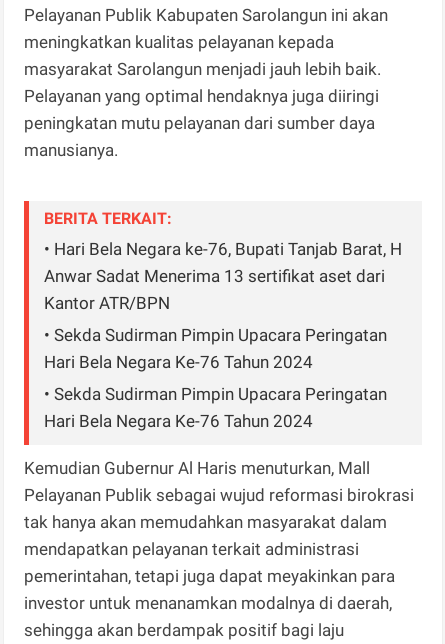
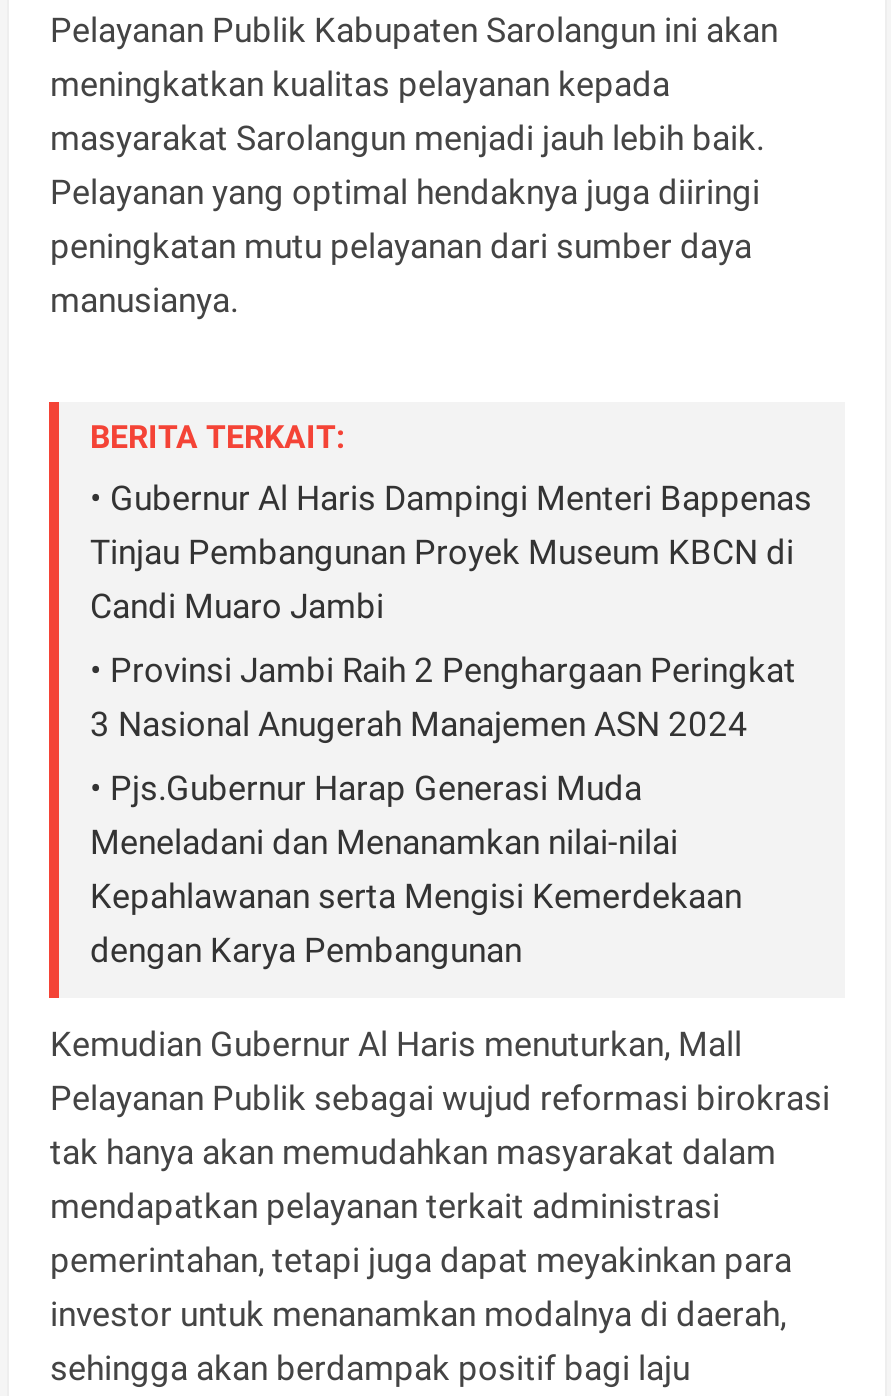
- • Hari Bela Negara ke-76, Bupati Tanjab Barat, H
- Anwar Sadat Menerima 13 sertifikat aset dari
- Kantor ATR/BPN
+ • Gubernur Al Haris Dampingi Menteri Bappenas
+ Tinjau Pembangunan Proyek Museum KBCN di
+ Candi Muaro Jambi

- • Sekda Sudirman Pimpin Upacara Peringatan
- Hari Bela Negara Ke-76 Tahun 2024
+ • Provinsi Jambi Raih 2 Penghargaan Peringkat
+ 3 Nasional Anugerah Manajemen ASN 2024

- • Sekda Sudirman Pimpin Upacara Peringatan
- Hari Bela Negara Ke-76 Tahun 2024
+ • Pjs.Gubernur Harap Generasi Muda
+ Meneladani dan Menanamkan nilai-nilai
+ Kepahlawanan serta Mengisi Kemerdekaan
+ dengan Karya Pembangunan
